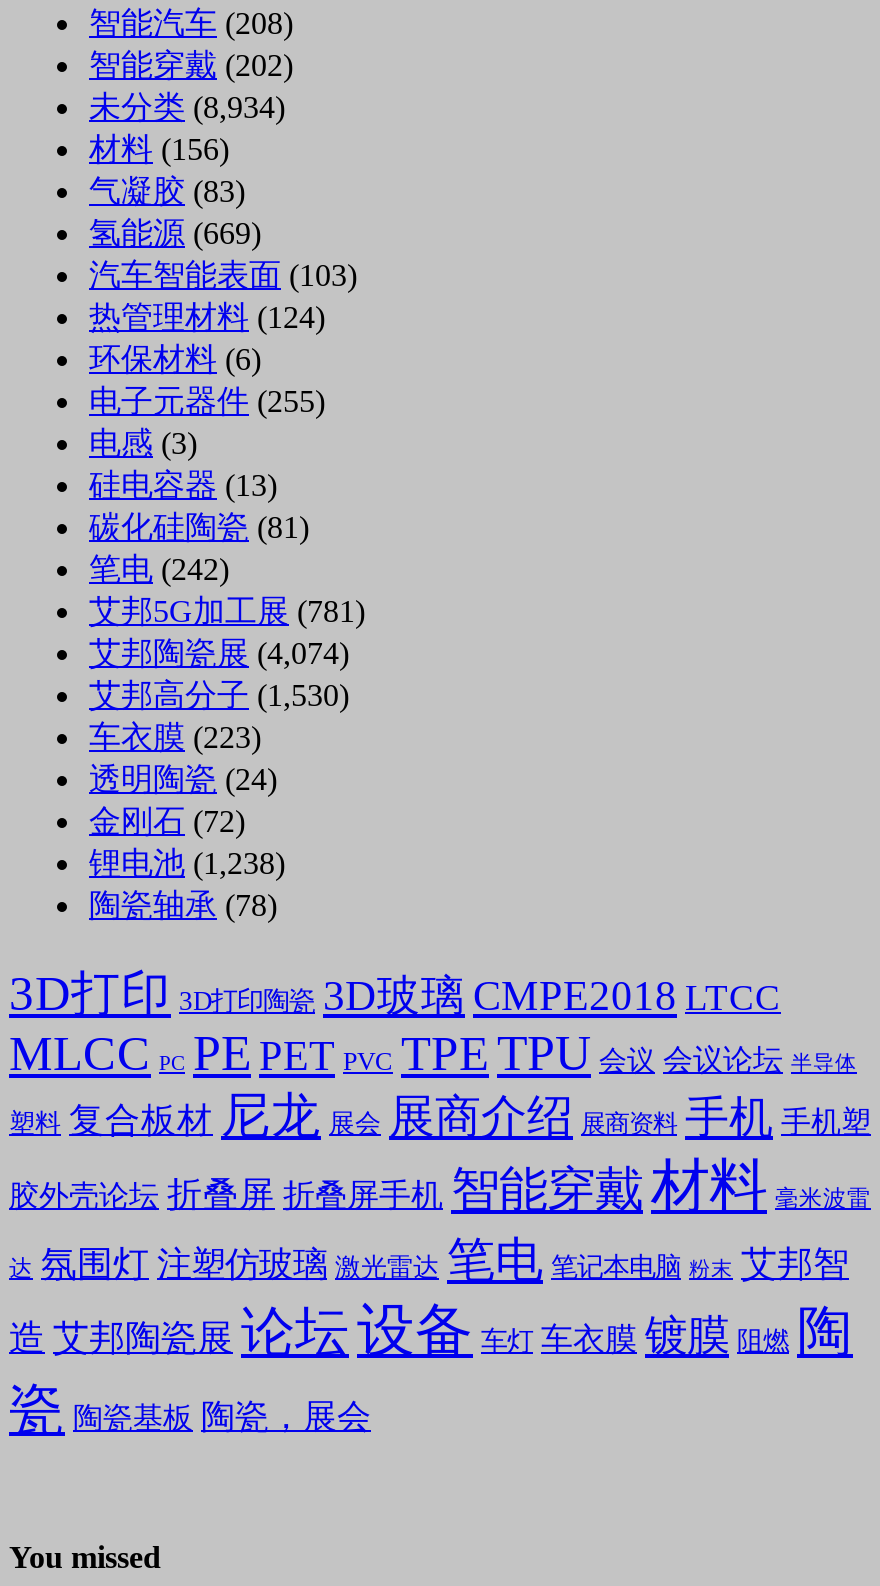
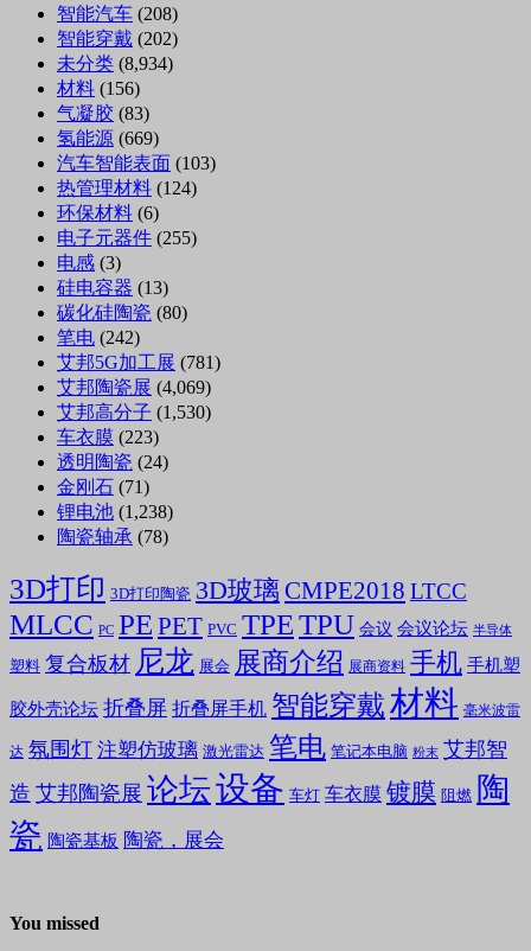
- 碳化硅陶瓷(81)
+ 碳化硅陶瓷(80)

- 艾邦陶瓷展(4,074)
+ 艾邦陶瓷展(4,069)

- 金刚石(72)
+ 金刚石(71)
